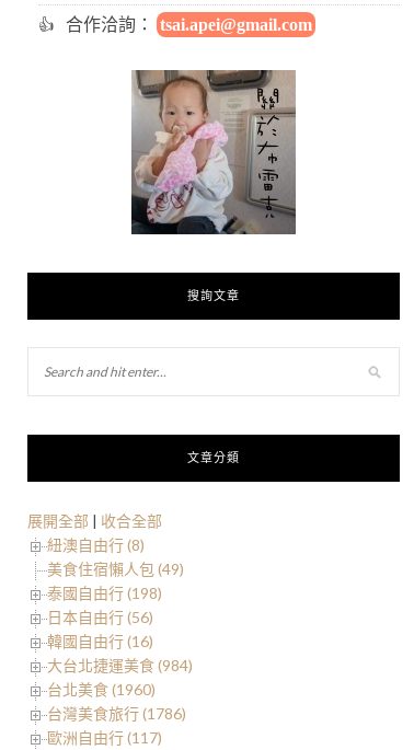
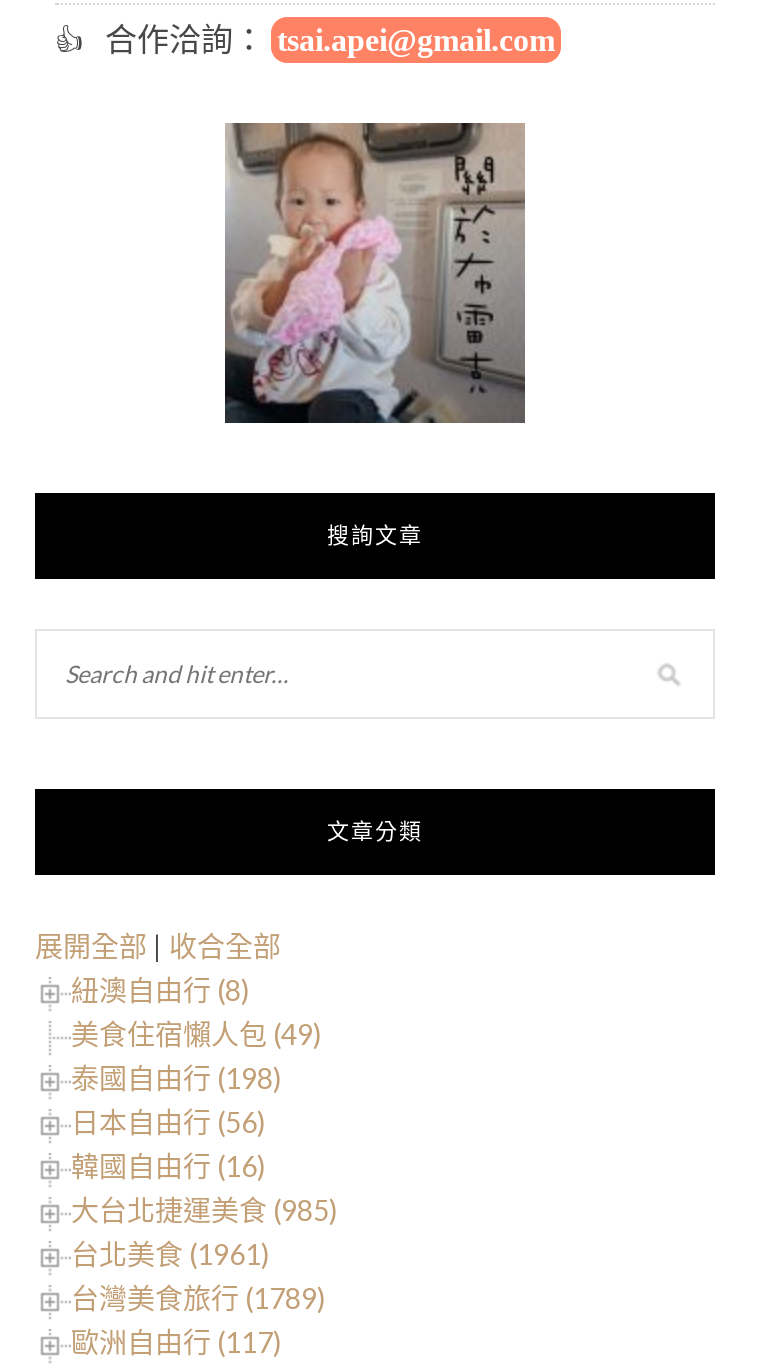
- 大台北捷運美食 (984)
+ 大台北捷運美食 (985)

- 台北美食 (1960)
+ 台北美食 (1961)

- 台灣美食旅行 (1786)
+ 台灣美食旅行 (1789)
